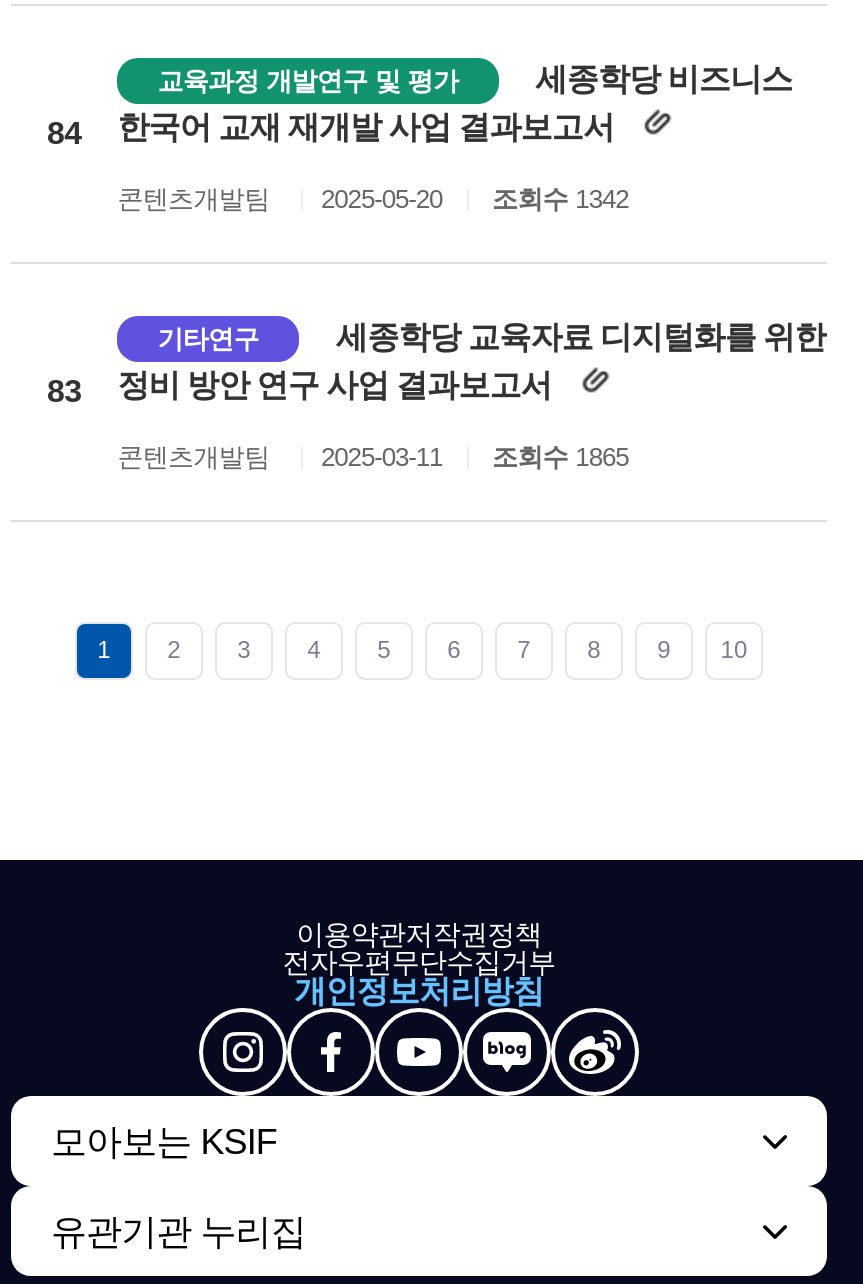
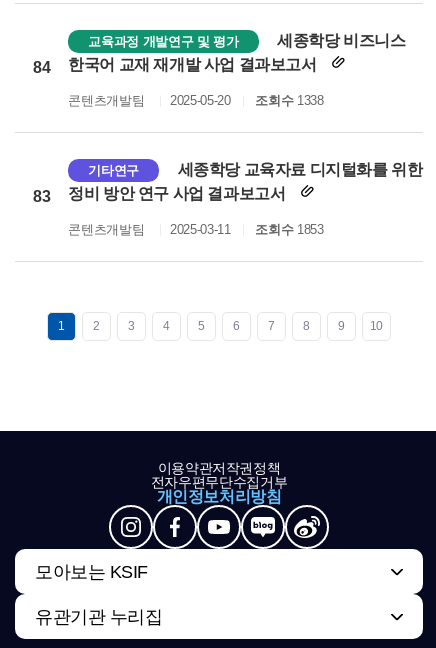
- 콘텐츠개발팀 2025-05-20 조회수 1342
+ 콘텐츠개발팀 2025-05-20 조회수 1338

- 콘텐츠개발팀 2025-03-11 조회수 1865
+ 콘텐츠개발팀 2025-03-11 조회수 1853
